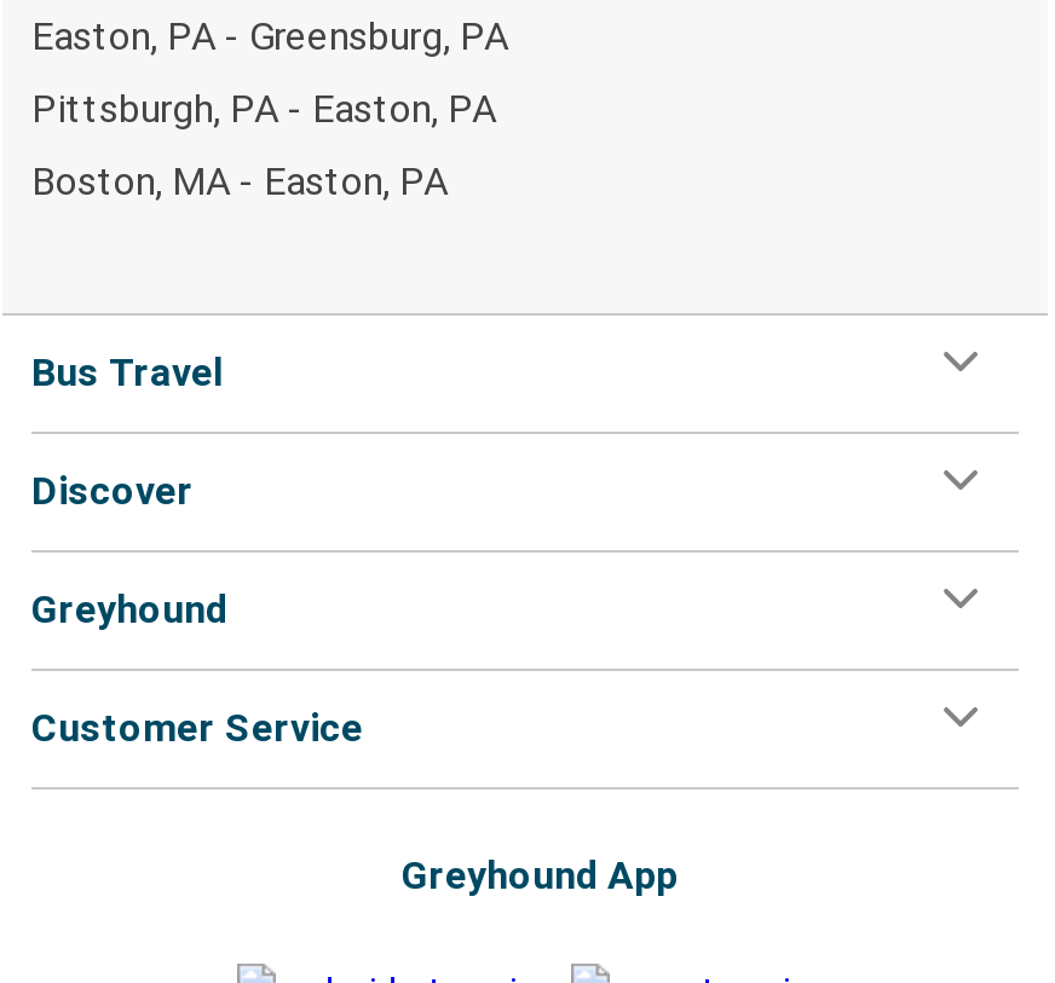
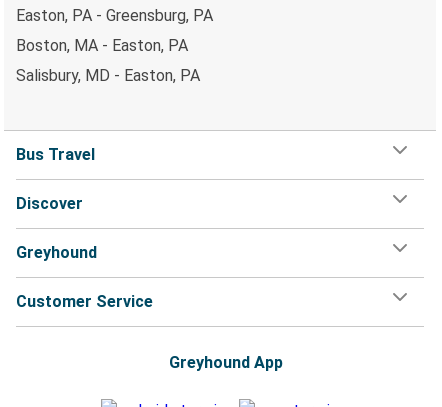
- Pittsburgh, PA - Easton, PA

moved up: Boston, MA - Easton, PA

+ Salisbury, MD - Easton, PA
